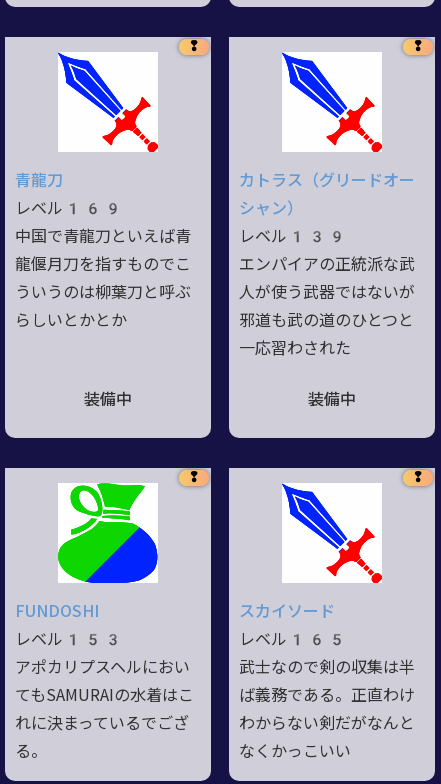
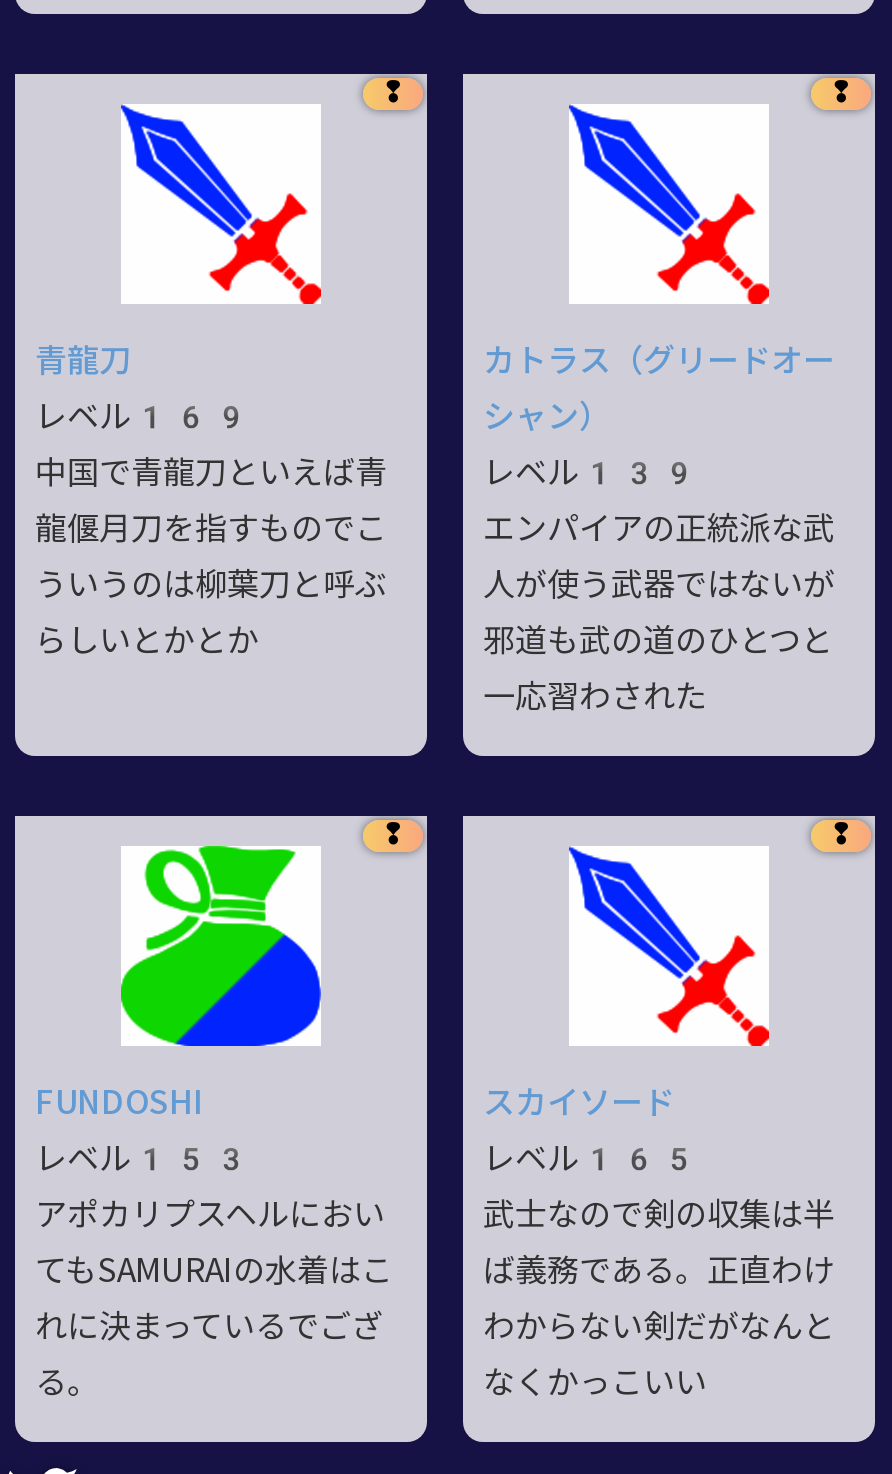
- 装備中

- 装備中
